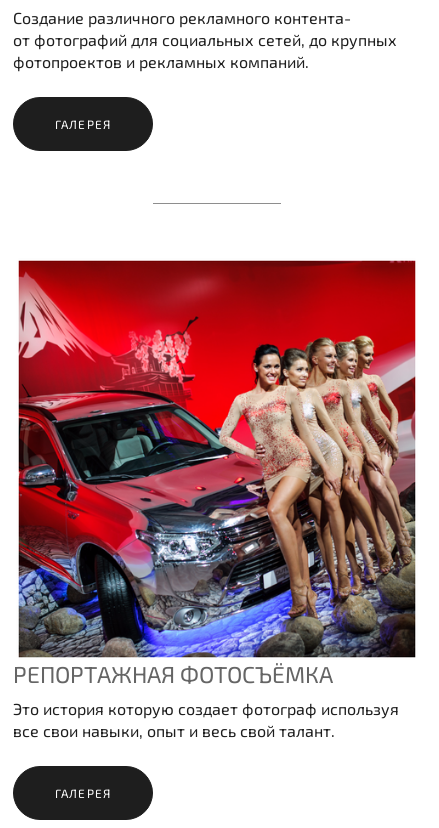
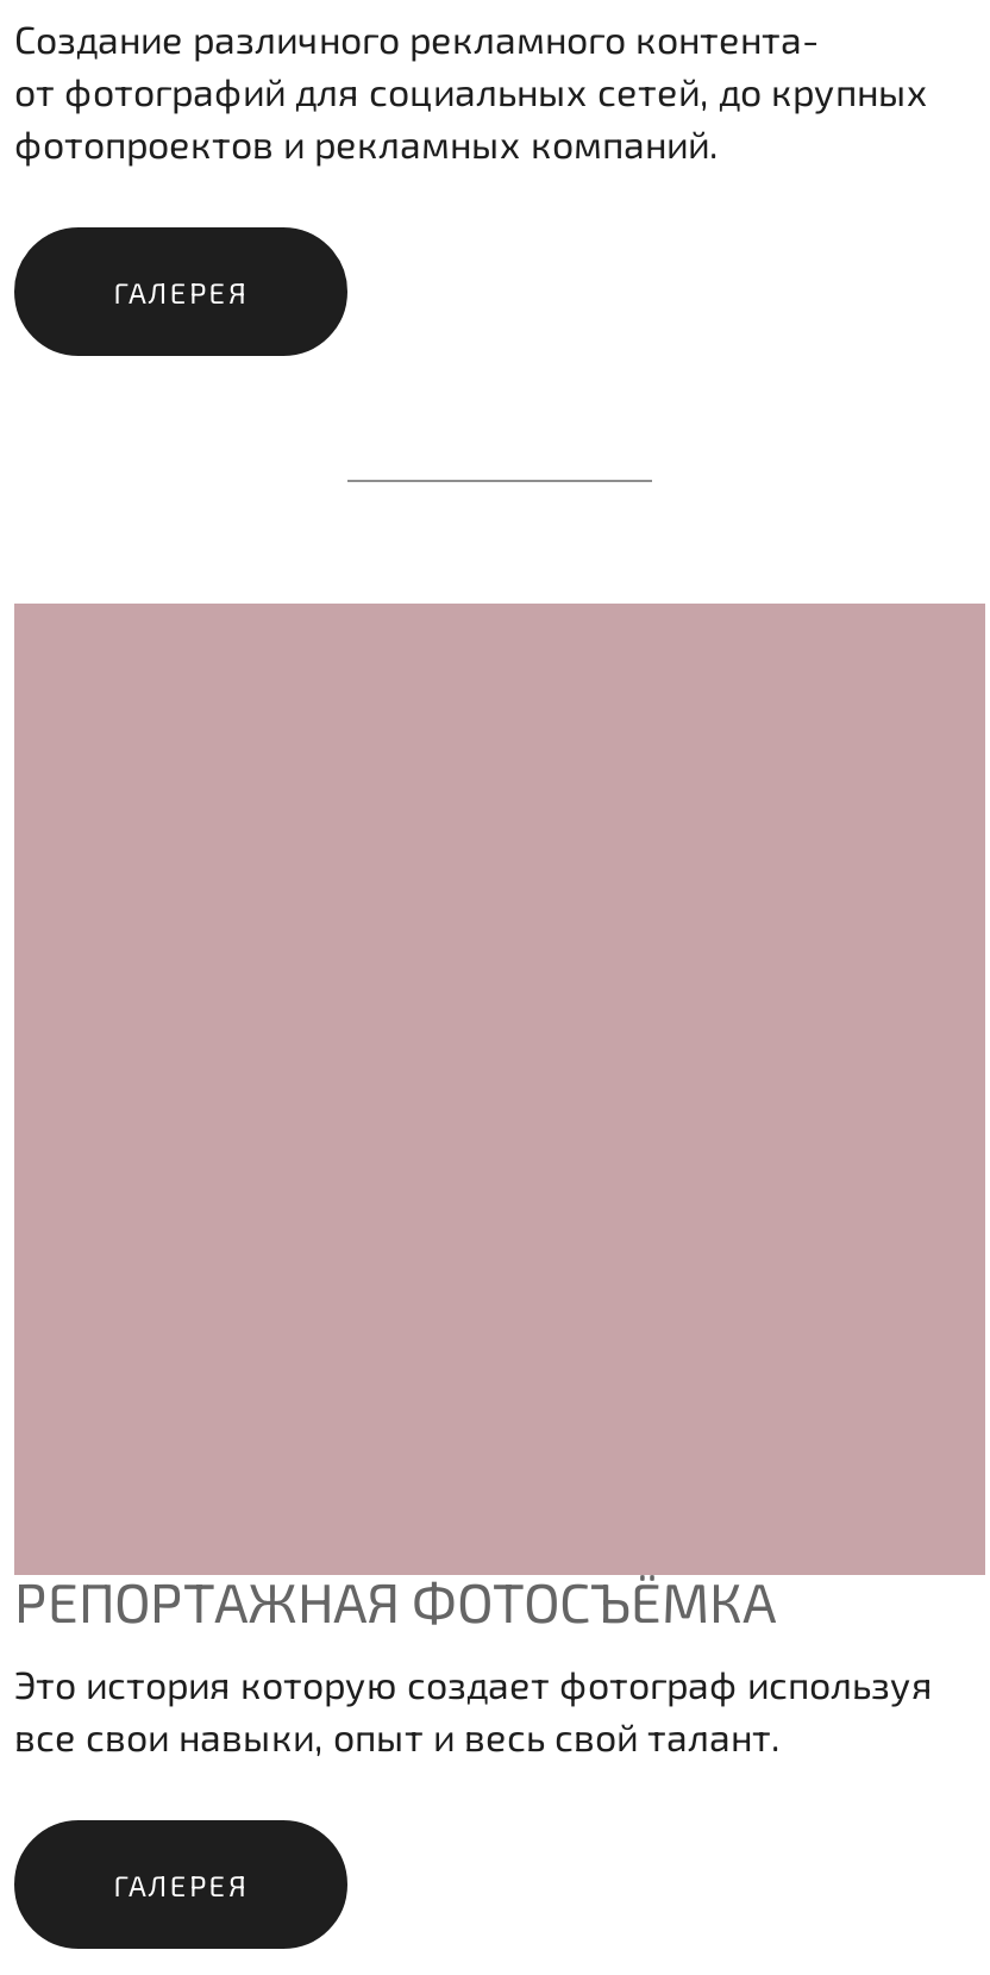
- [image]
